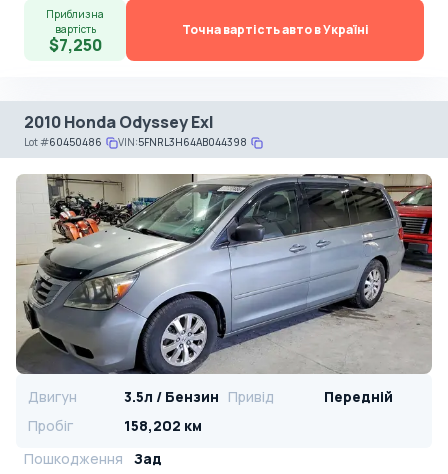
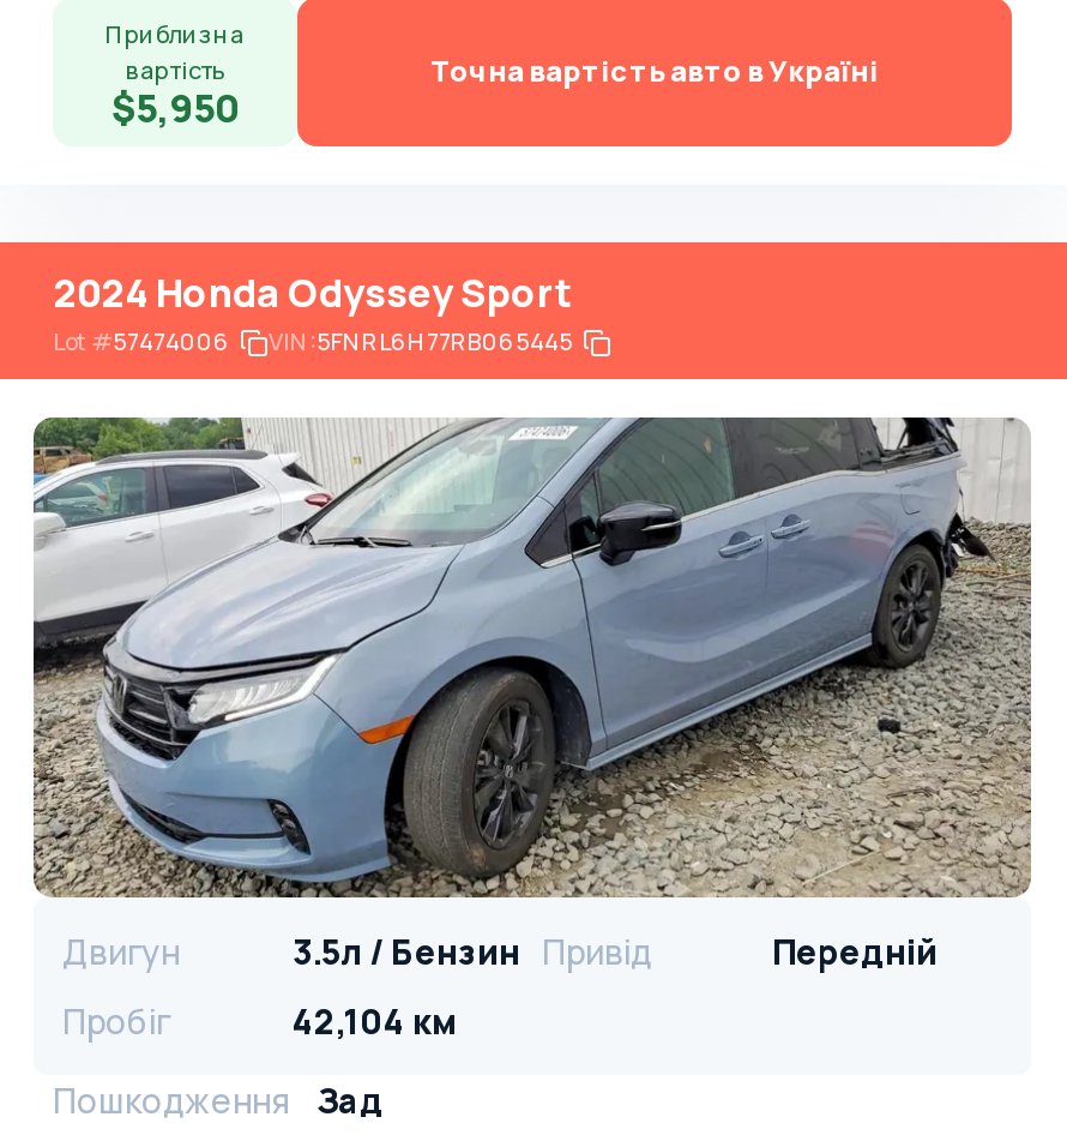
- $7,250
+ $5,950

- 2010 Honda Odyssey Exl
+ 2024 Honda Odyssey Sport

- Lot #60450486
+ Lot #57474006

- VIN: 5FNRL3H64AB044398
+ VIN: 5FNRL6H77RB065445

- [image]
+ [image]

- 158,202 км
+ 42,104 км
